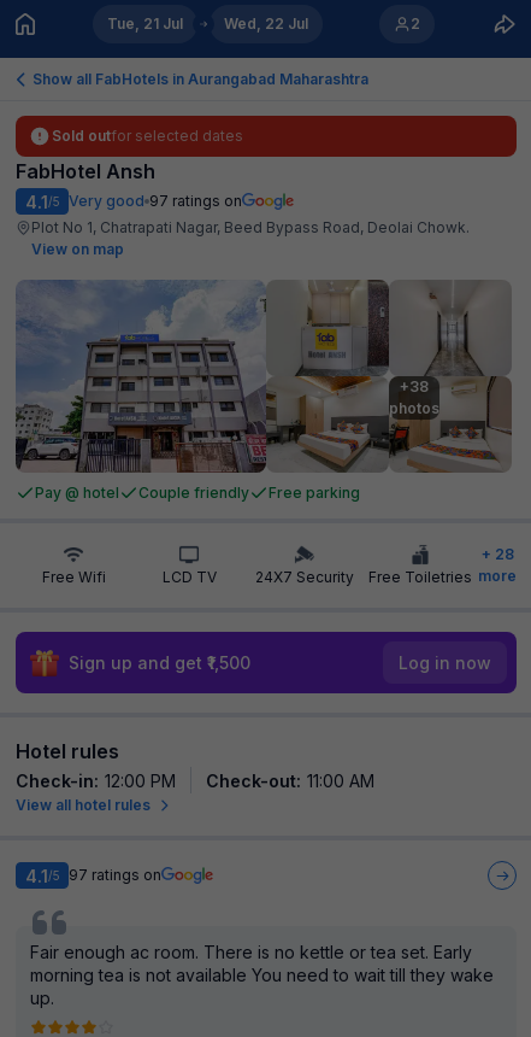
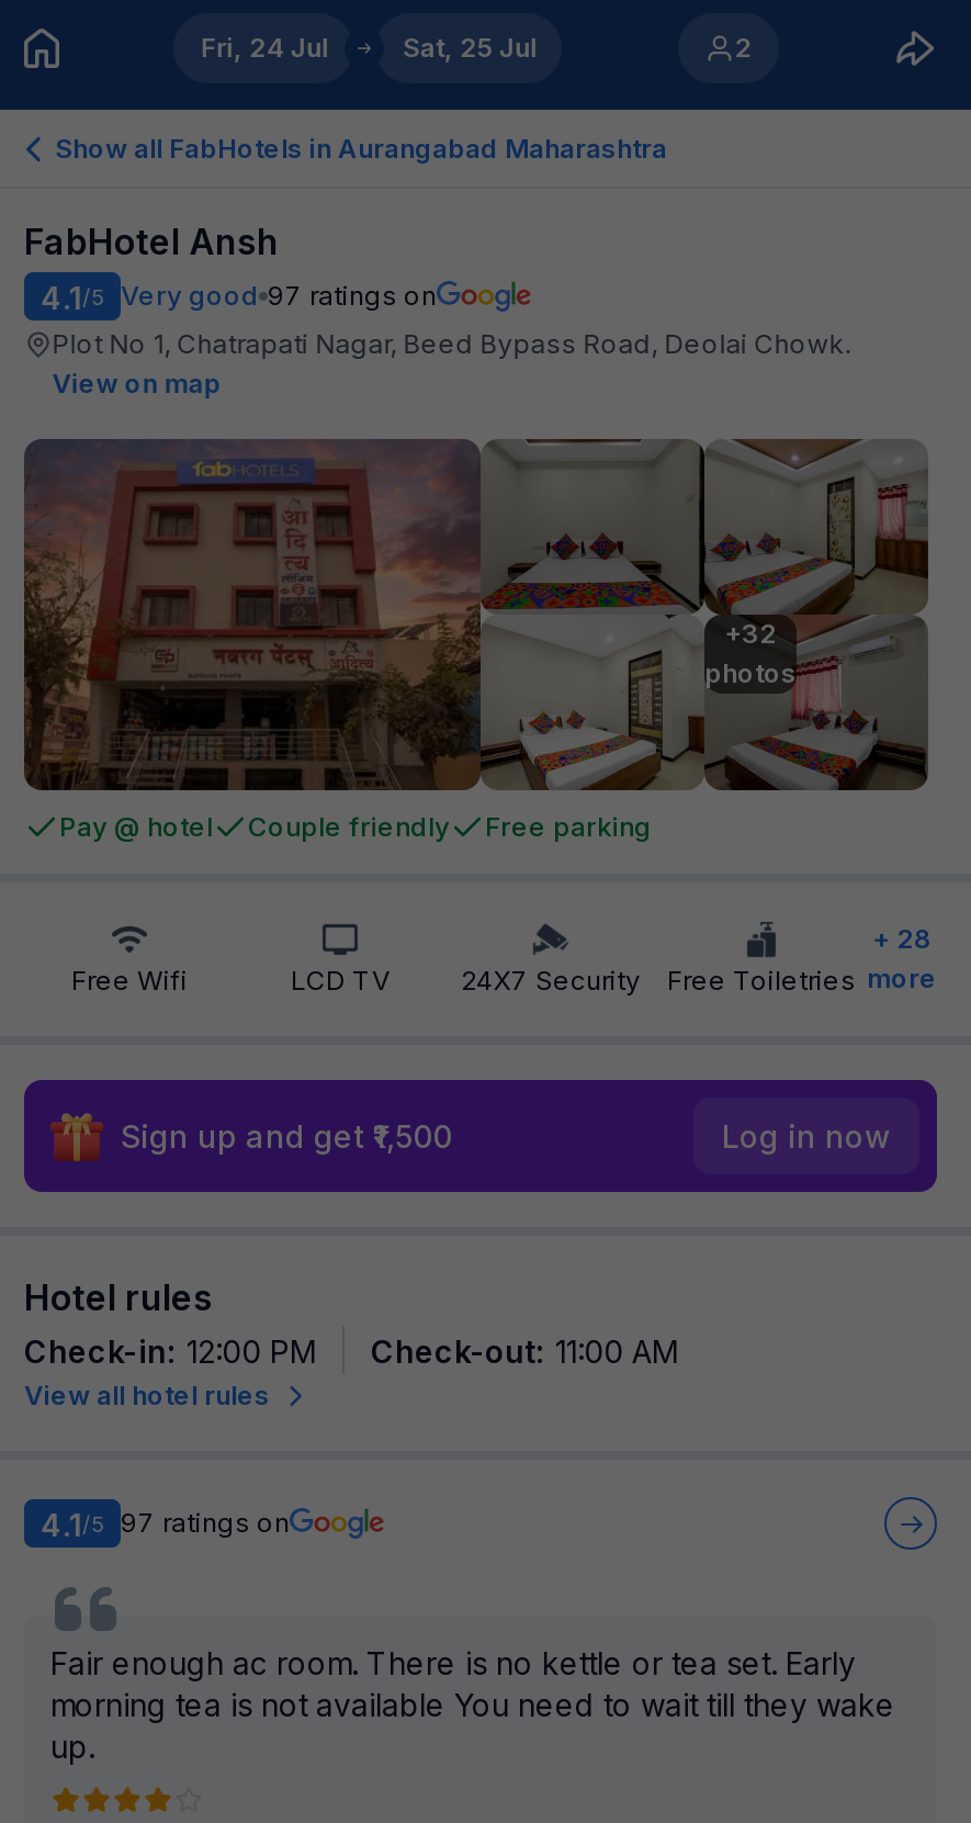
- Tue, 21 Jul
+ Fri, 24 Jul

- Wed, 22 Jul
+ Sat, 25 Jul

- Sold outfor selected dates

- [image]
- +38
+ [image]
+ +32
